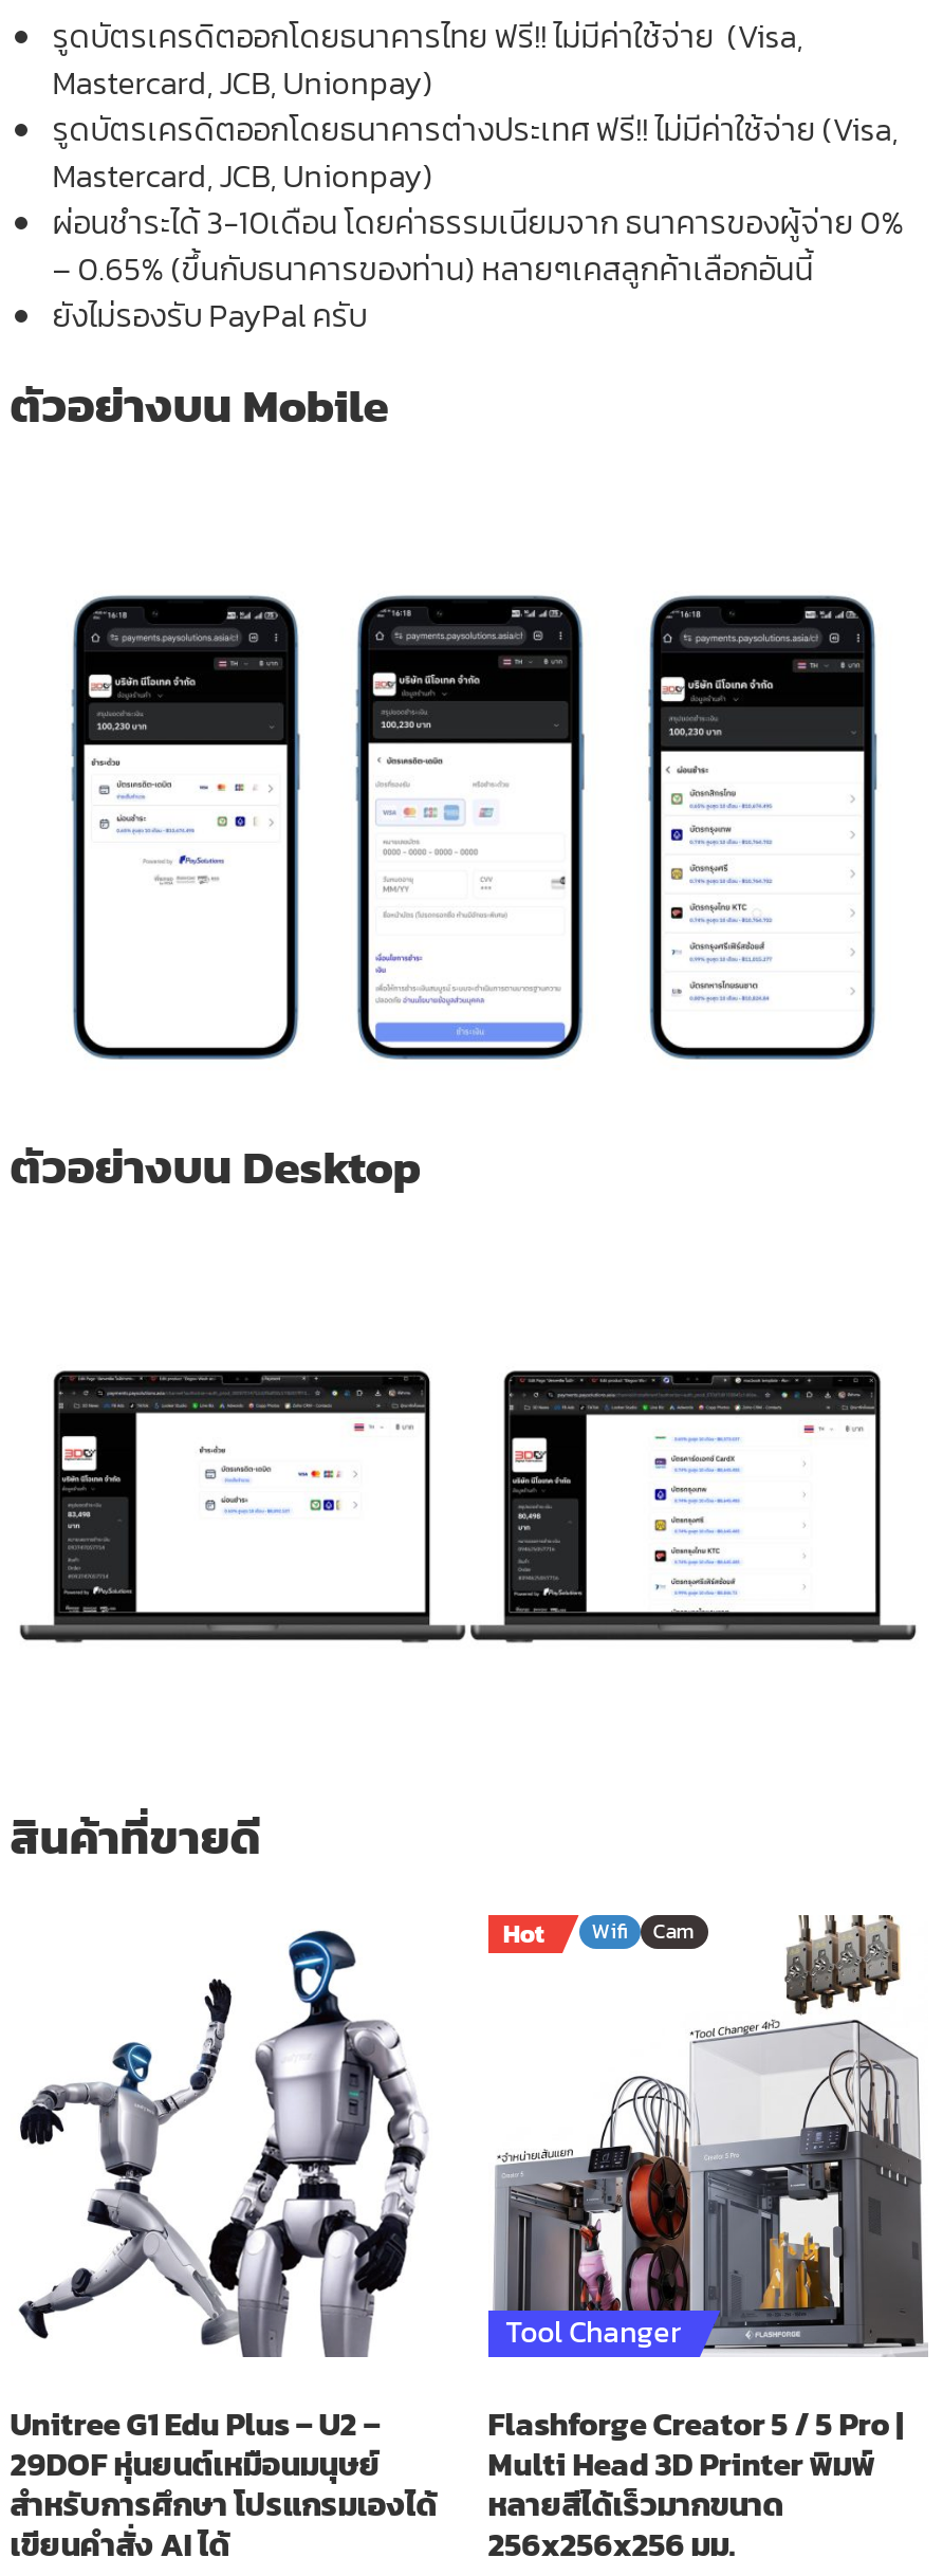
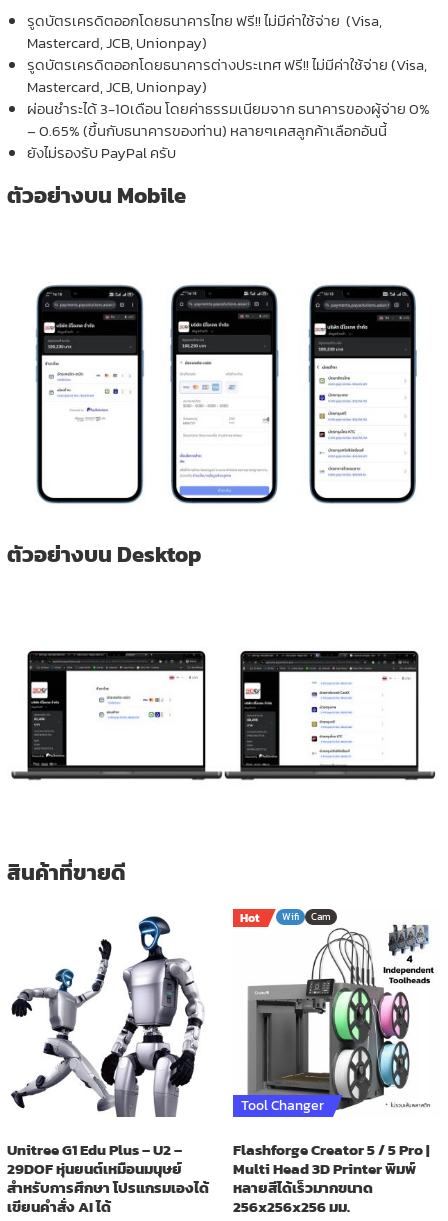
- [image]
+ [image]
